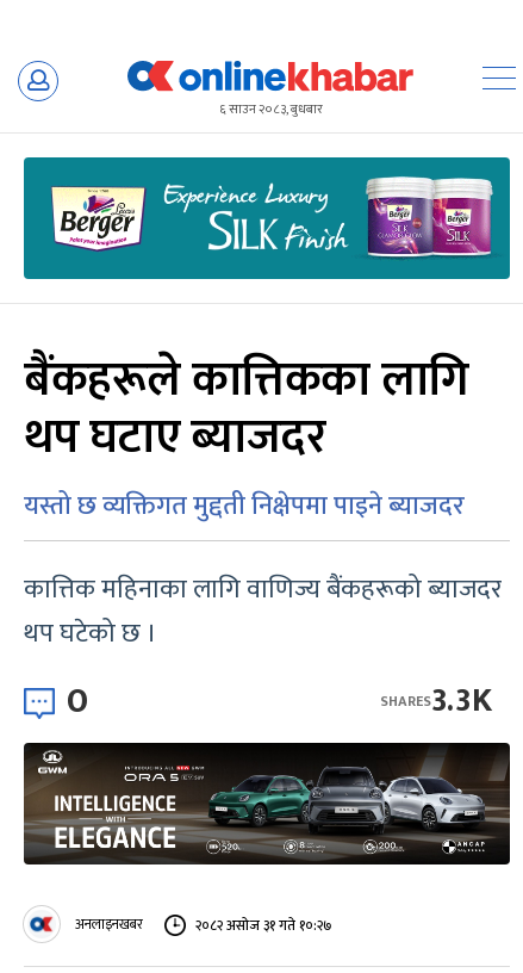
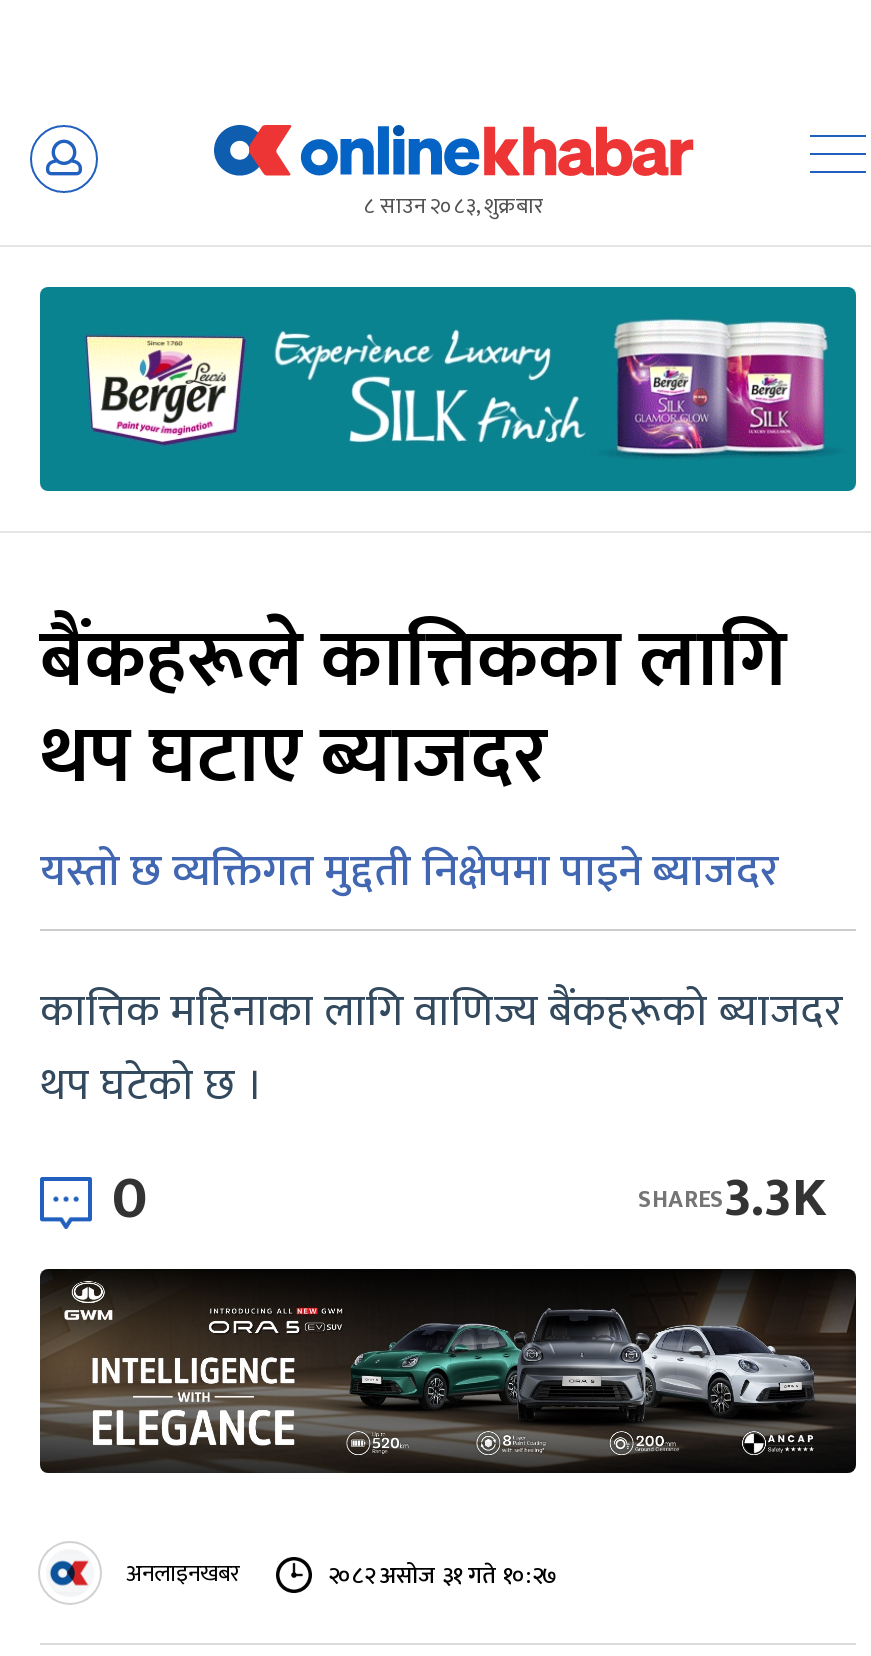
- ६ साउन २०८३, बुधबार
+ ८ साउन २०८३, शुक्रबार
